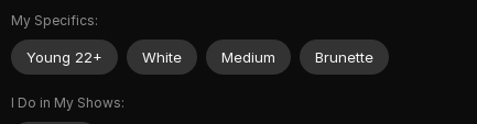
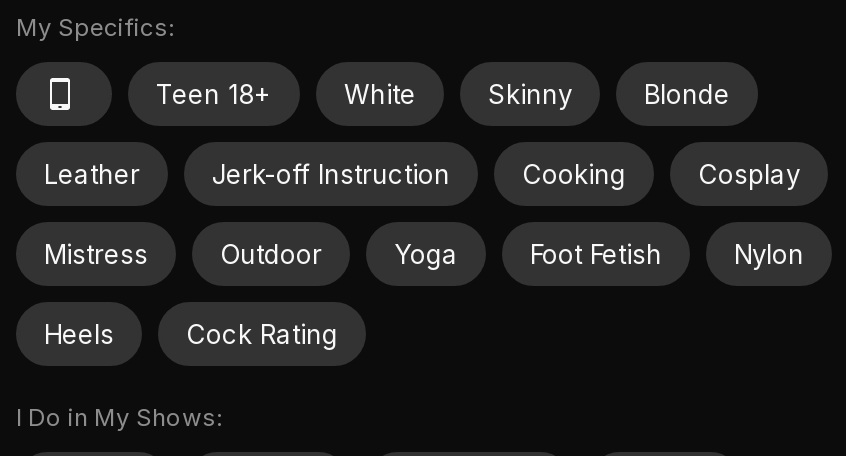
- Young 22+
+ Teen 18+

- Medium
- Brunette
+ Skinny
+ Blonde
+ Leather
+ Jerk-off Instruction
+ Cooking
+ Cosplay
+ Mistress
+ Outdoor
+ Yoga
+ Foot Fetish
+ Nylon
+ Heels
+ Cock Rating
